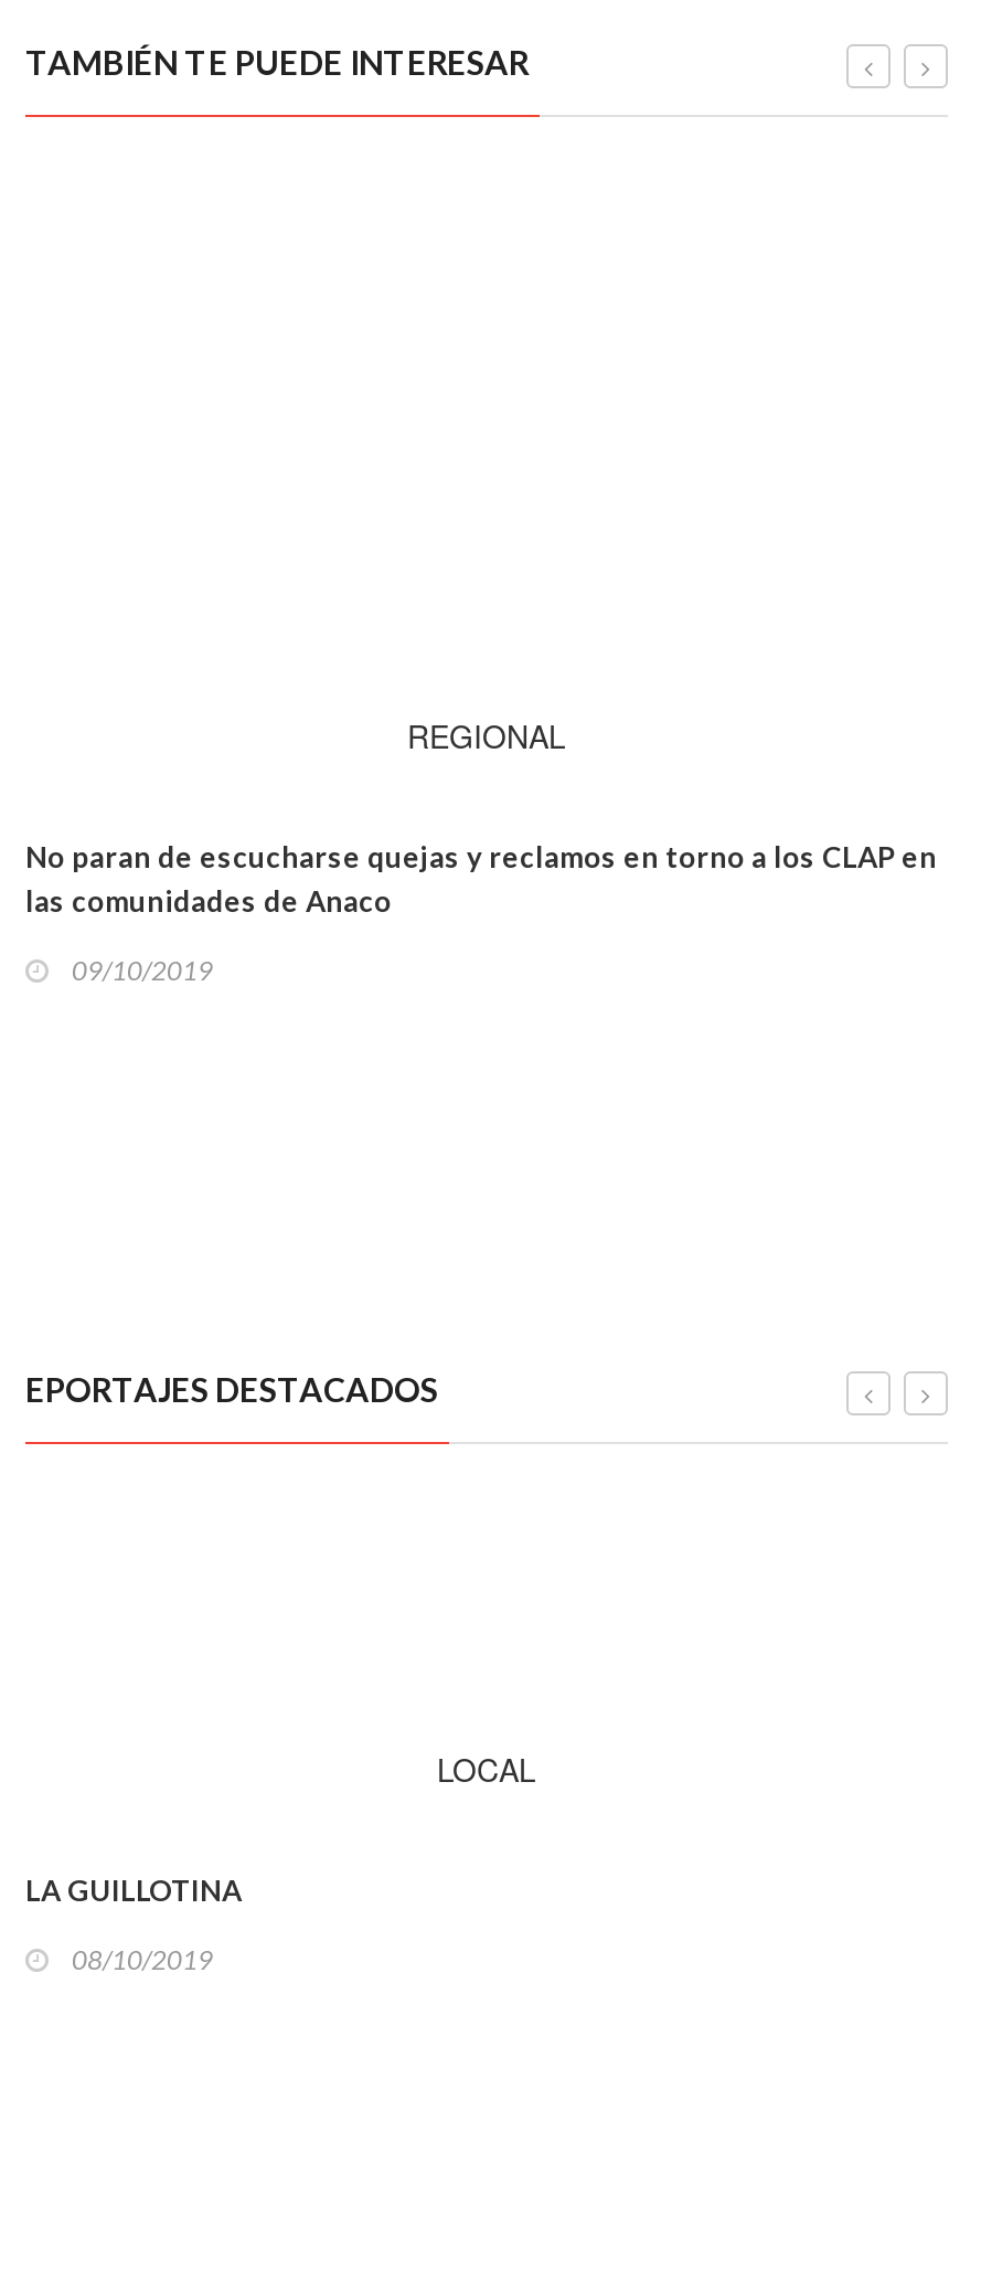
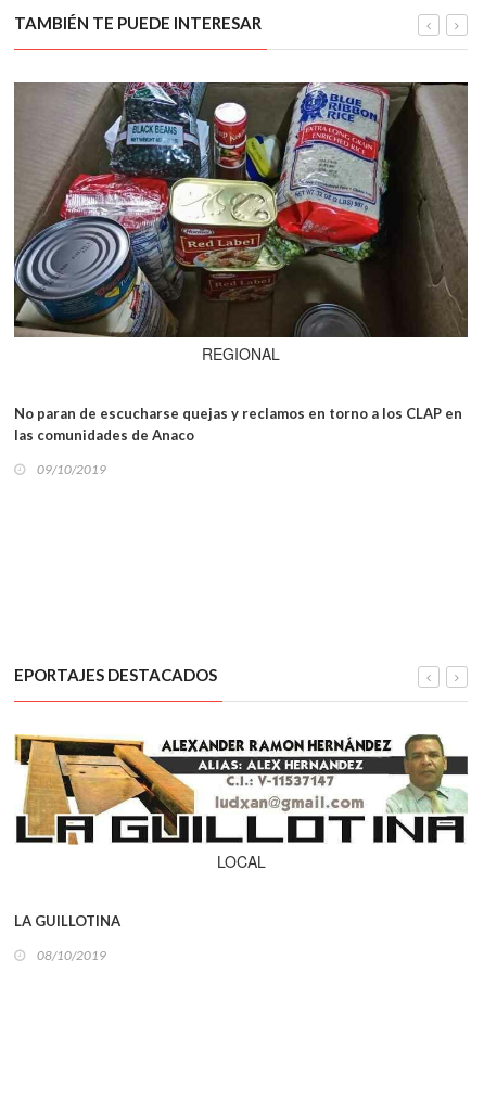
+ [image]

+ [image]
